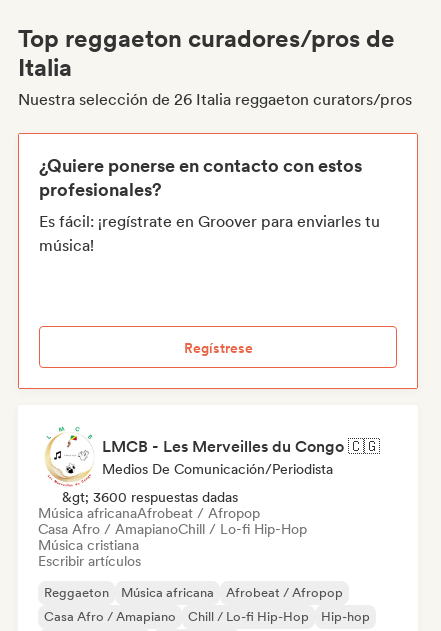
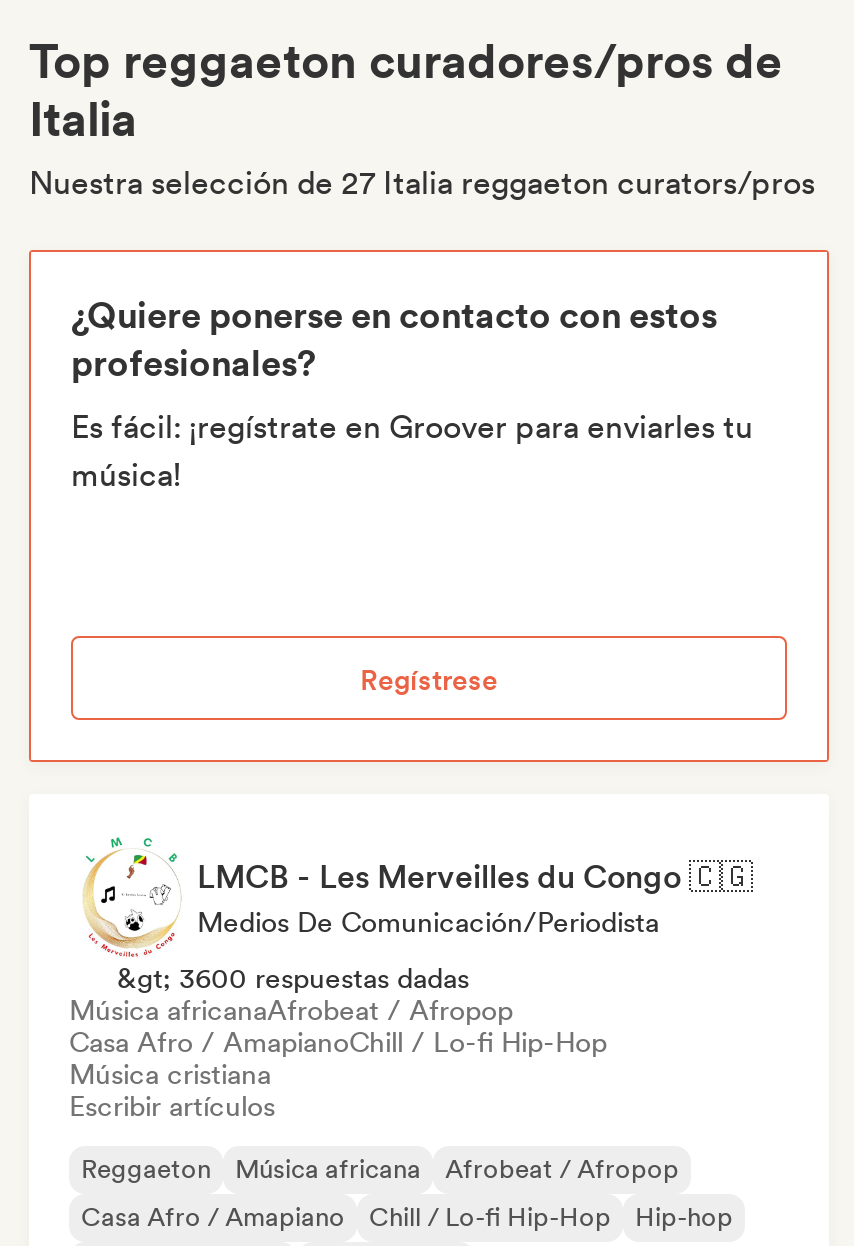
- Nuestra selección de 26 Italia reggaeton curators/pros
+ Nuestra selección de 27 Italia reggaeton curators/pros
